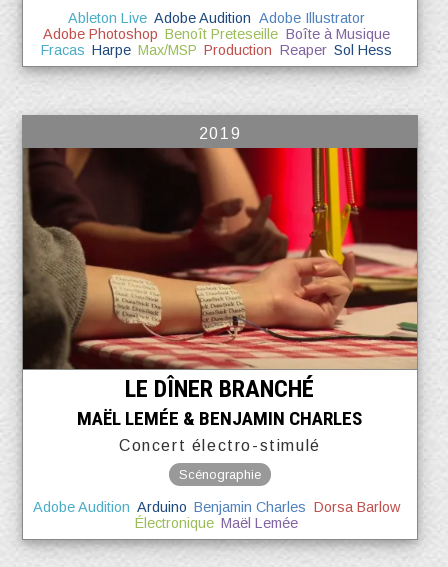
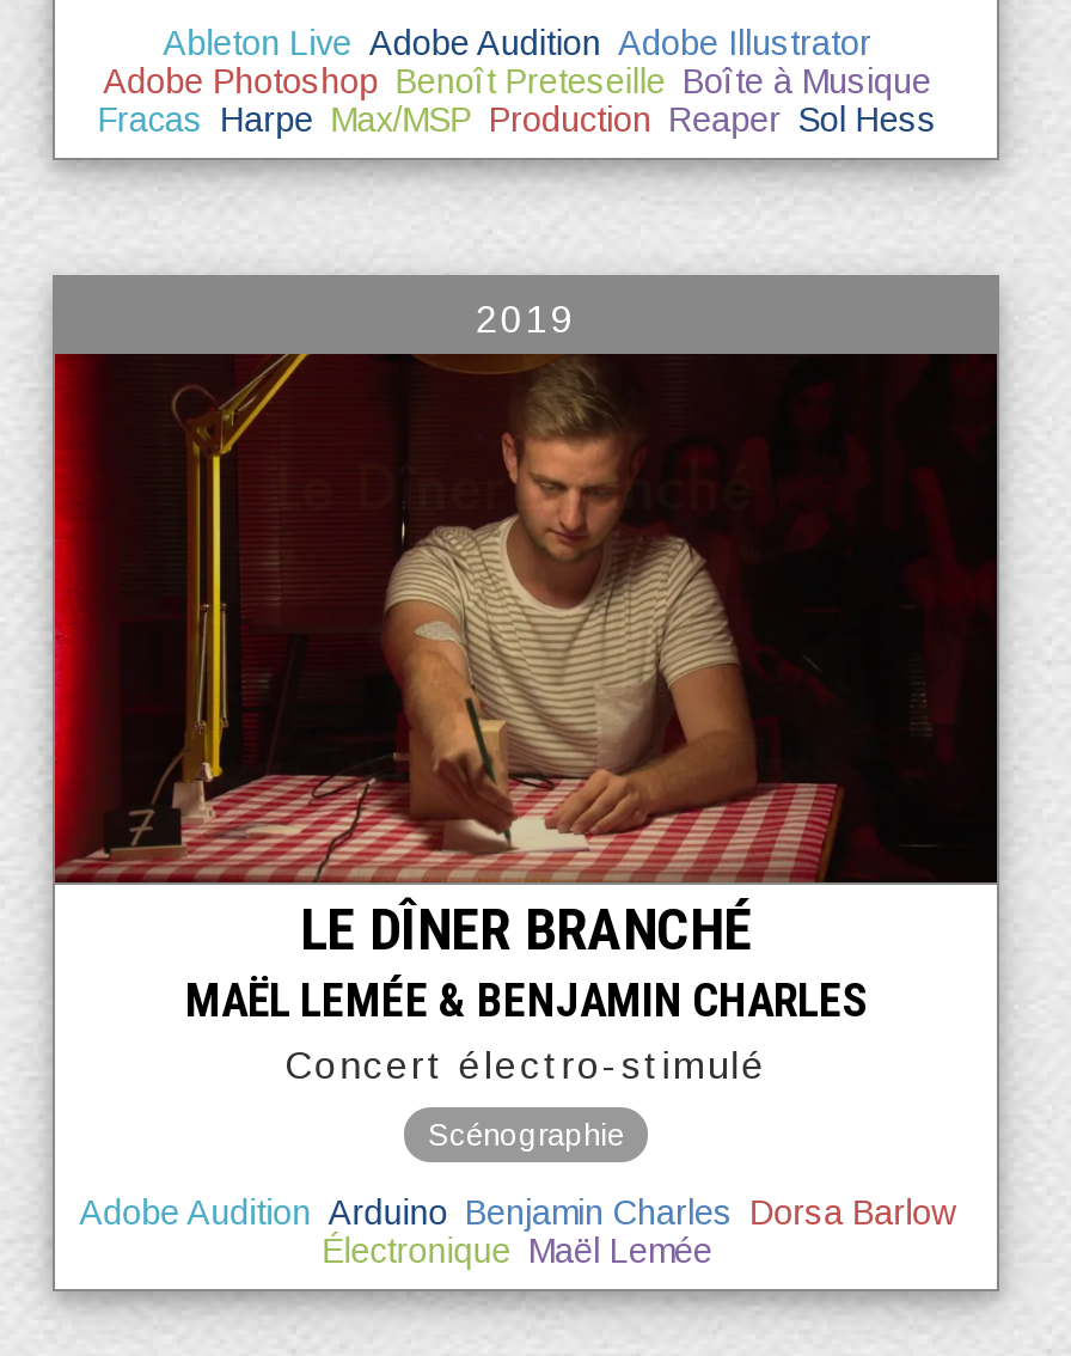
- [image]
+ [image]
